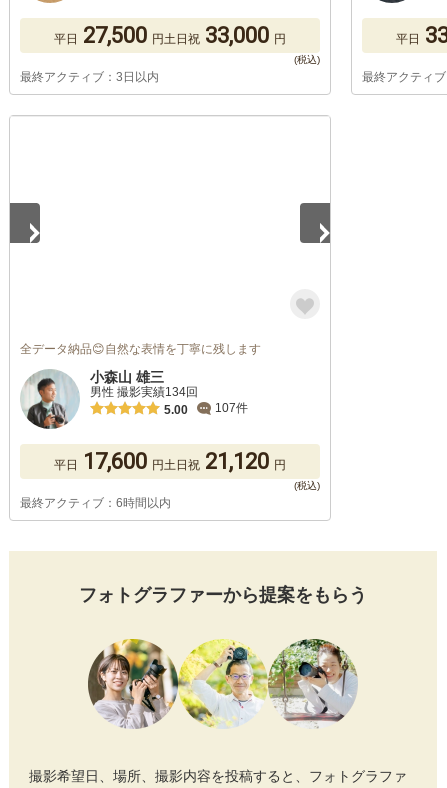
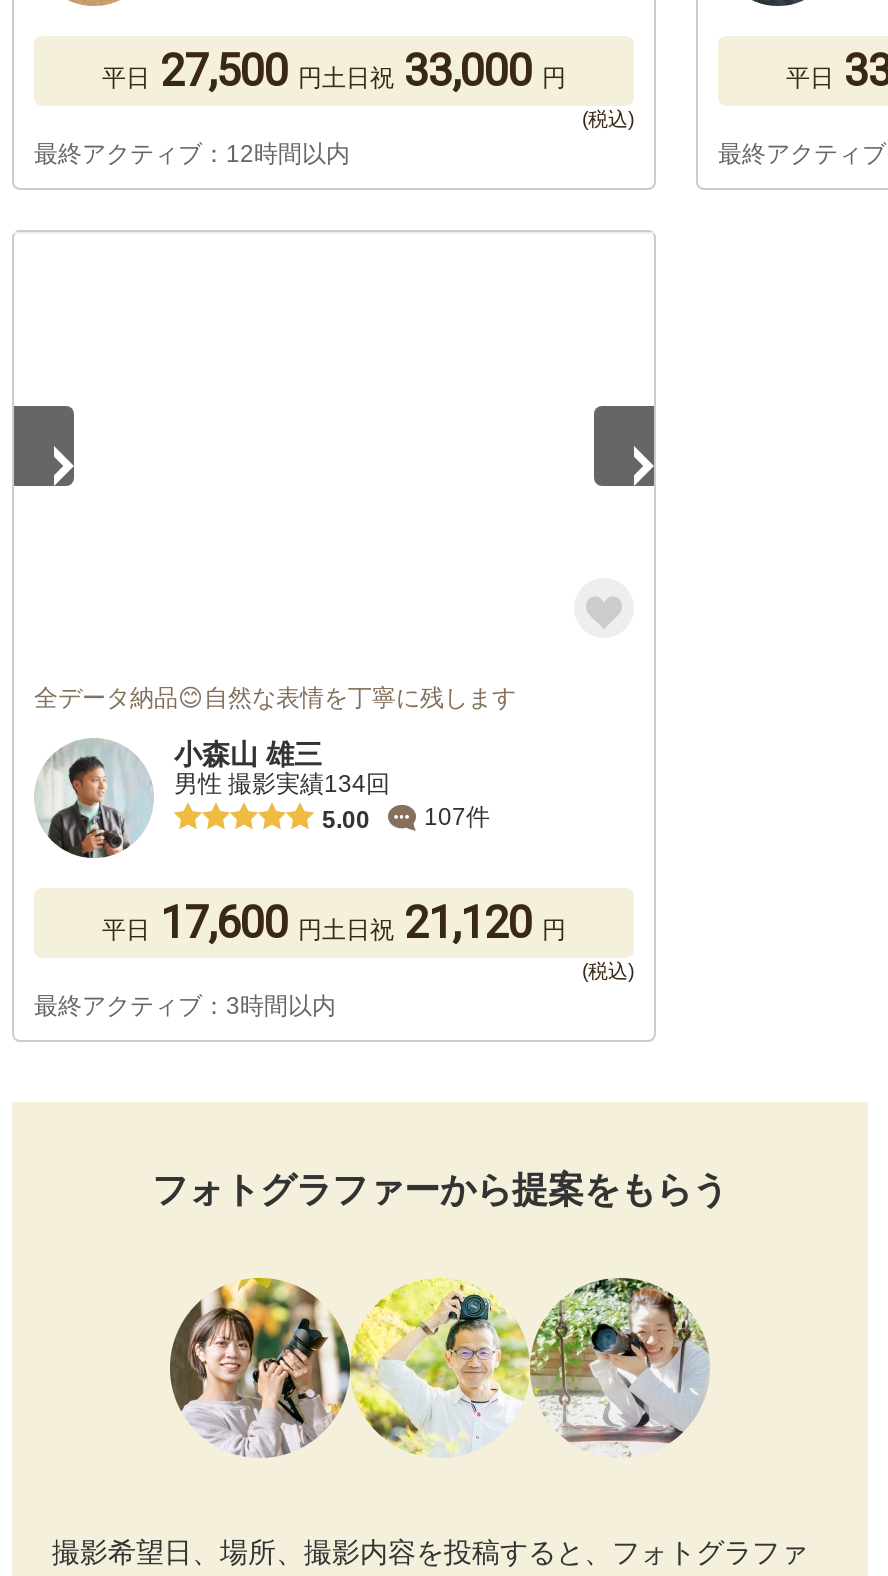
- 最終アクティブ：3日以内
+ 最終アクティブ：12時間以内

- 最終アクティブ：6時間以内
+ 最終アクティブ：3時間以内
